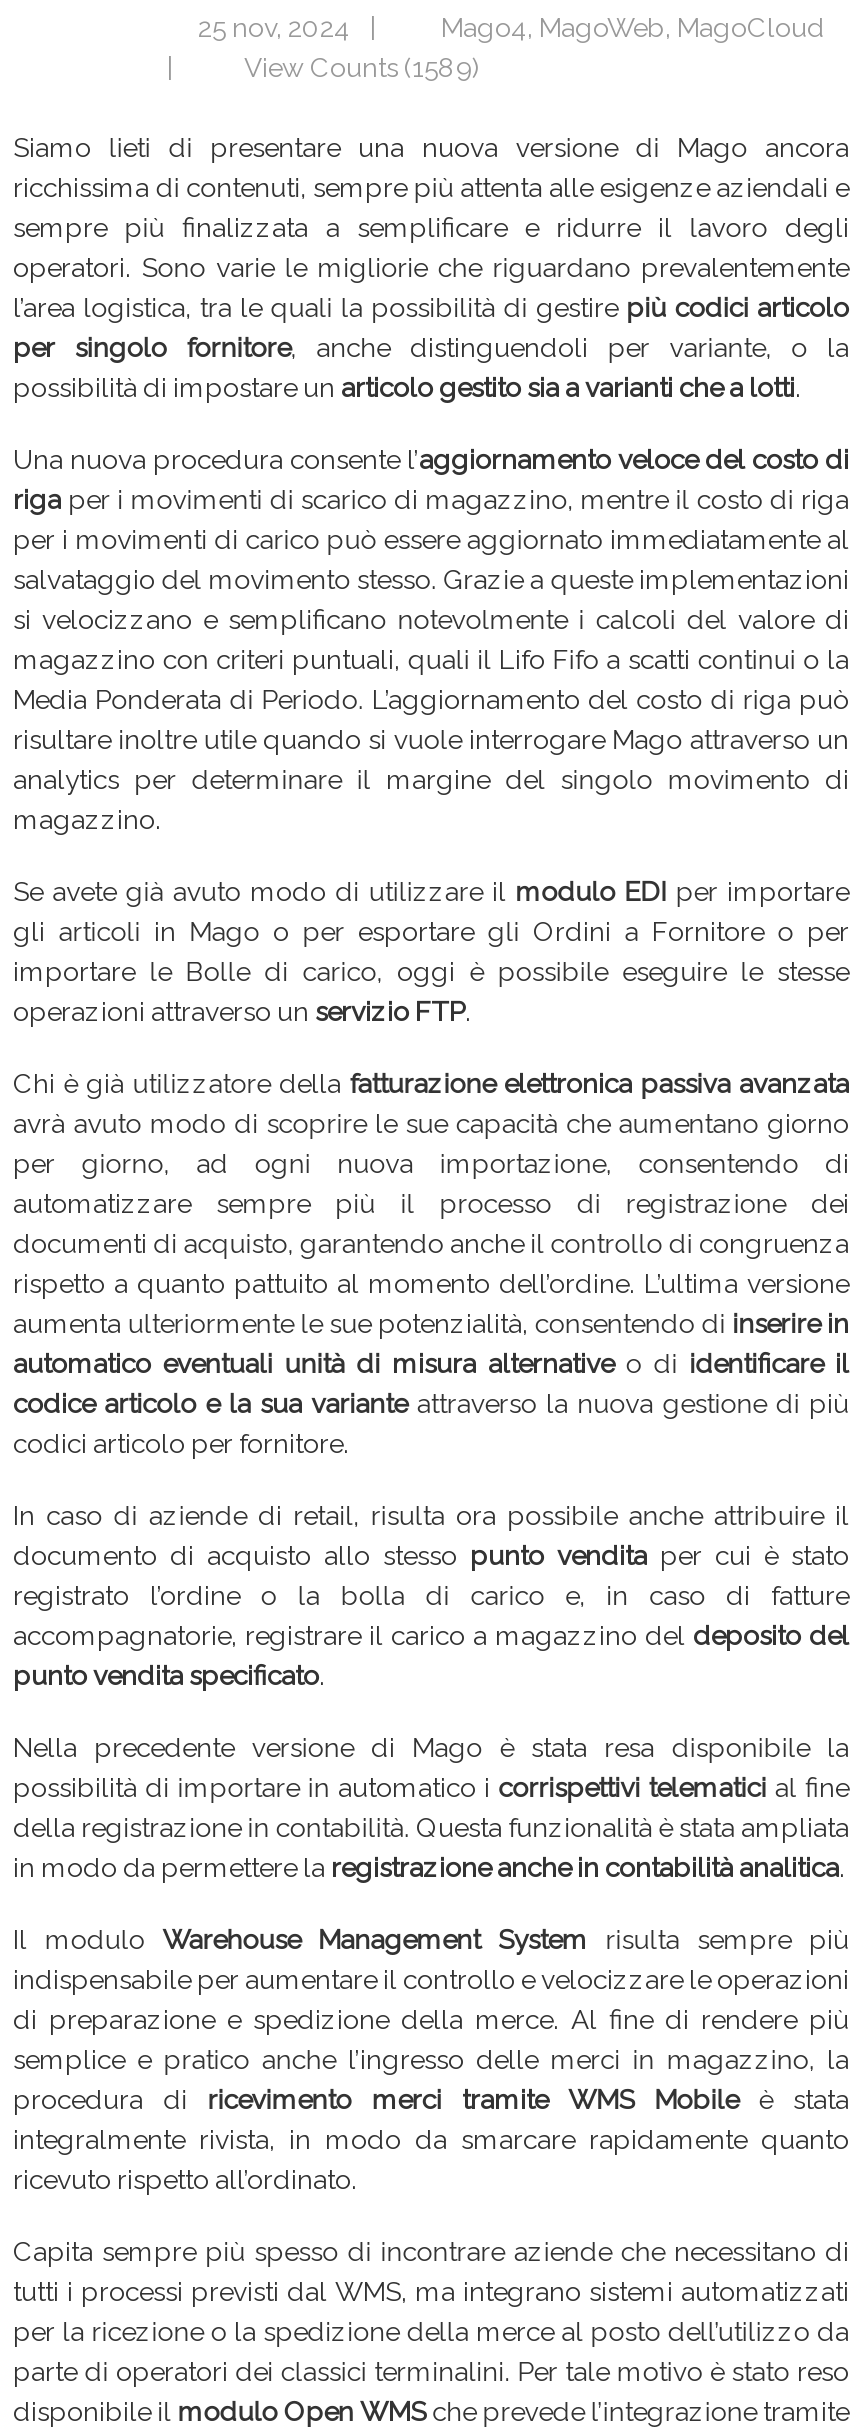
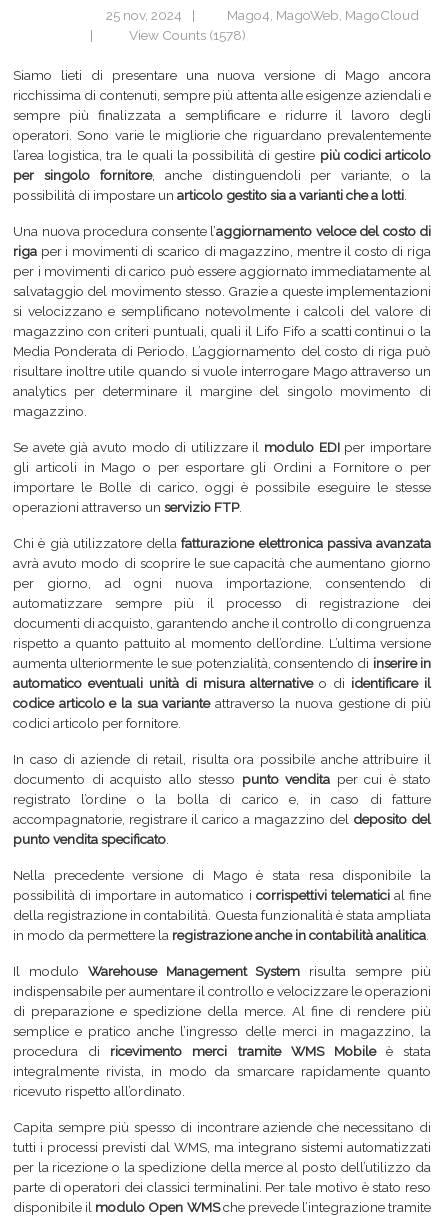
- View Counts (1589)
+ View Counts (1578)
